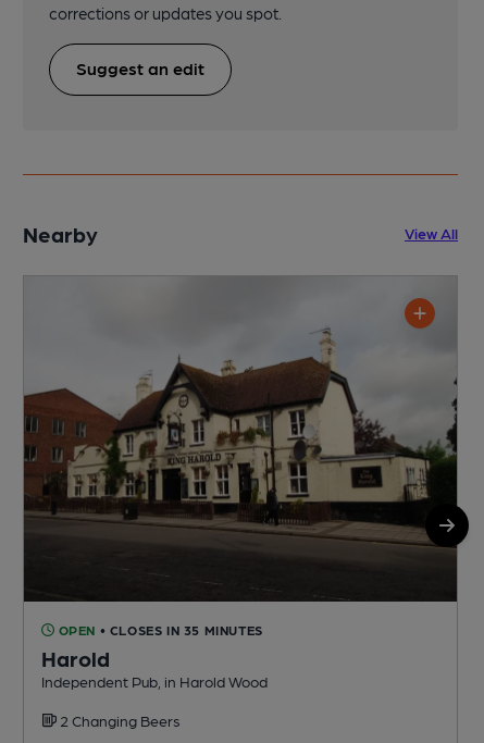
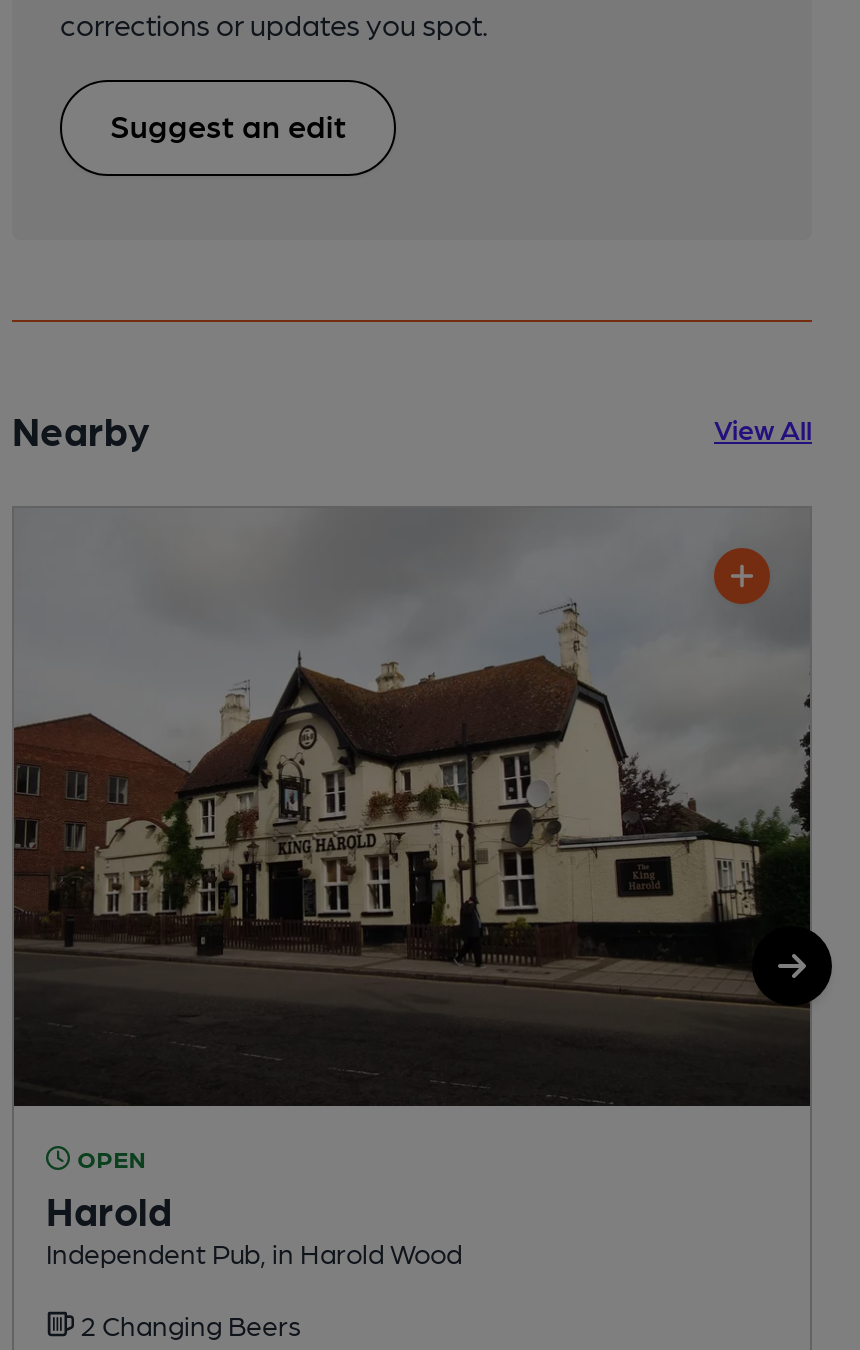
- OPEN • CLOSES IN 35 MINUTES
+ OPEN
